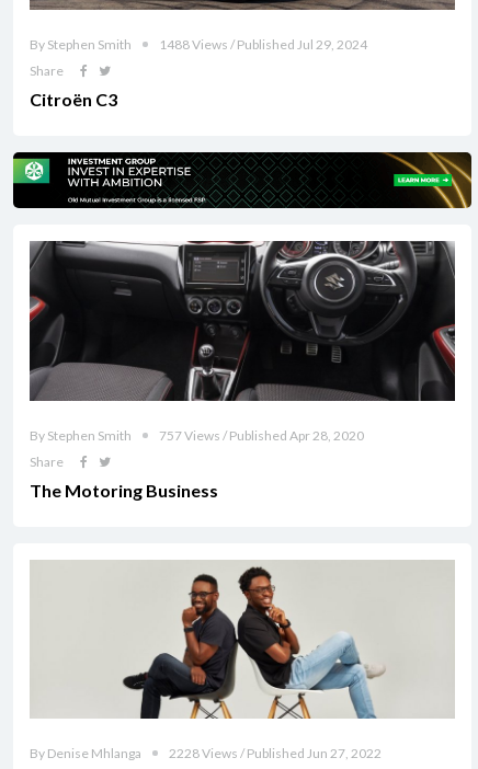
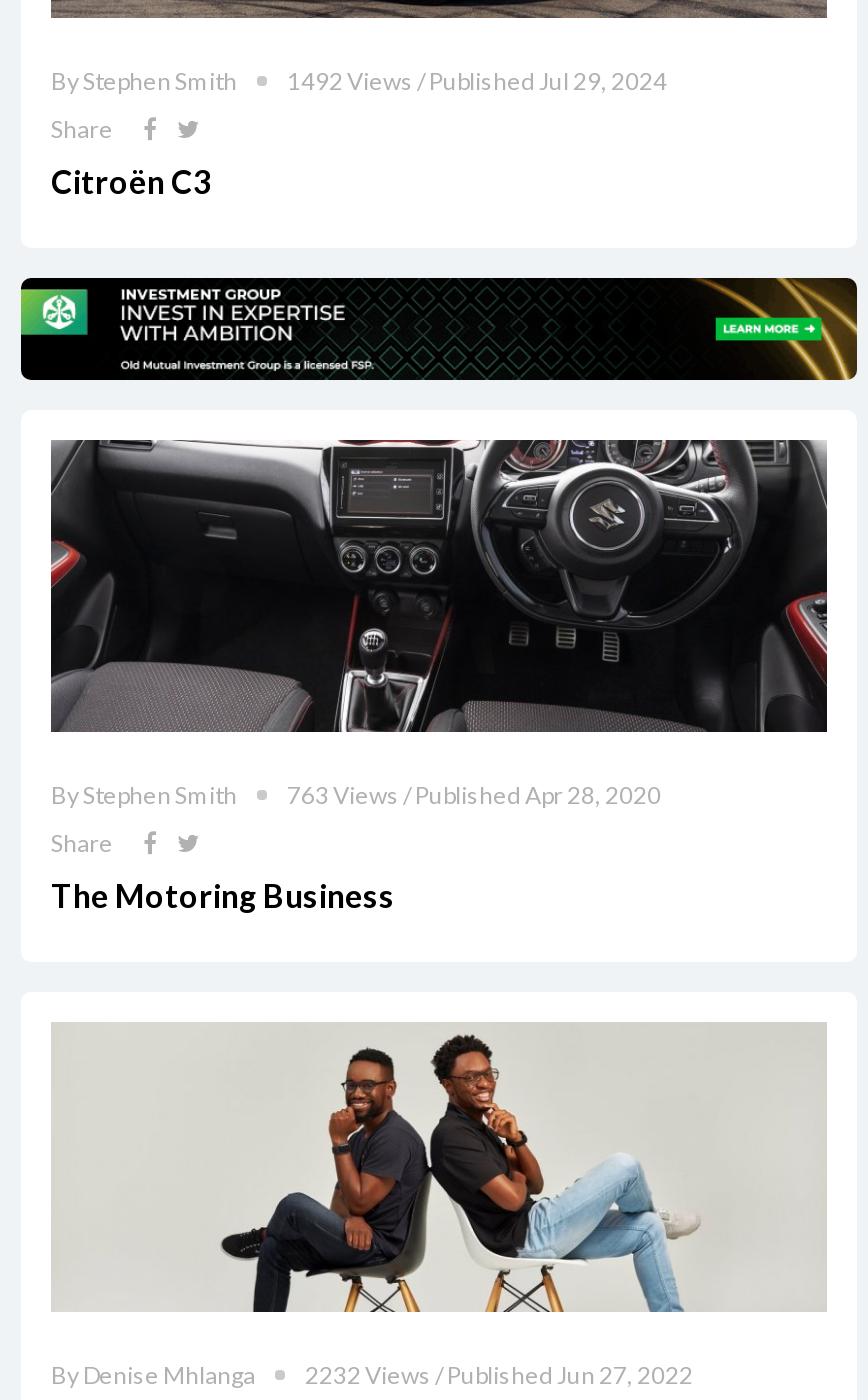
- 1488 Views / Published Jul 29, 2024
+ 1492 Views / Published Jul 29, 2024

- 757 Views / Published Apr 28, 2020
+ 763 Views / Published Apr 28, 2020

- 2228 Views / Published Jun 27, 2022
+ 2232 Views / Published Jun 27, 2022
